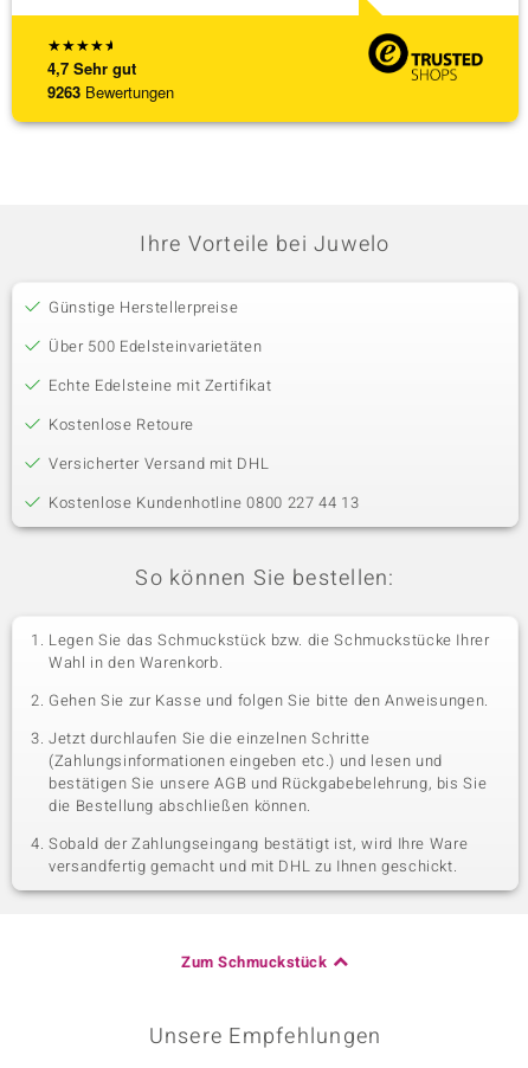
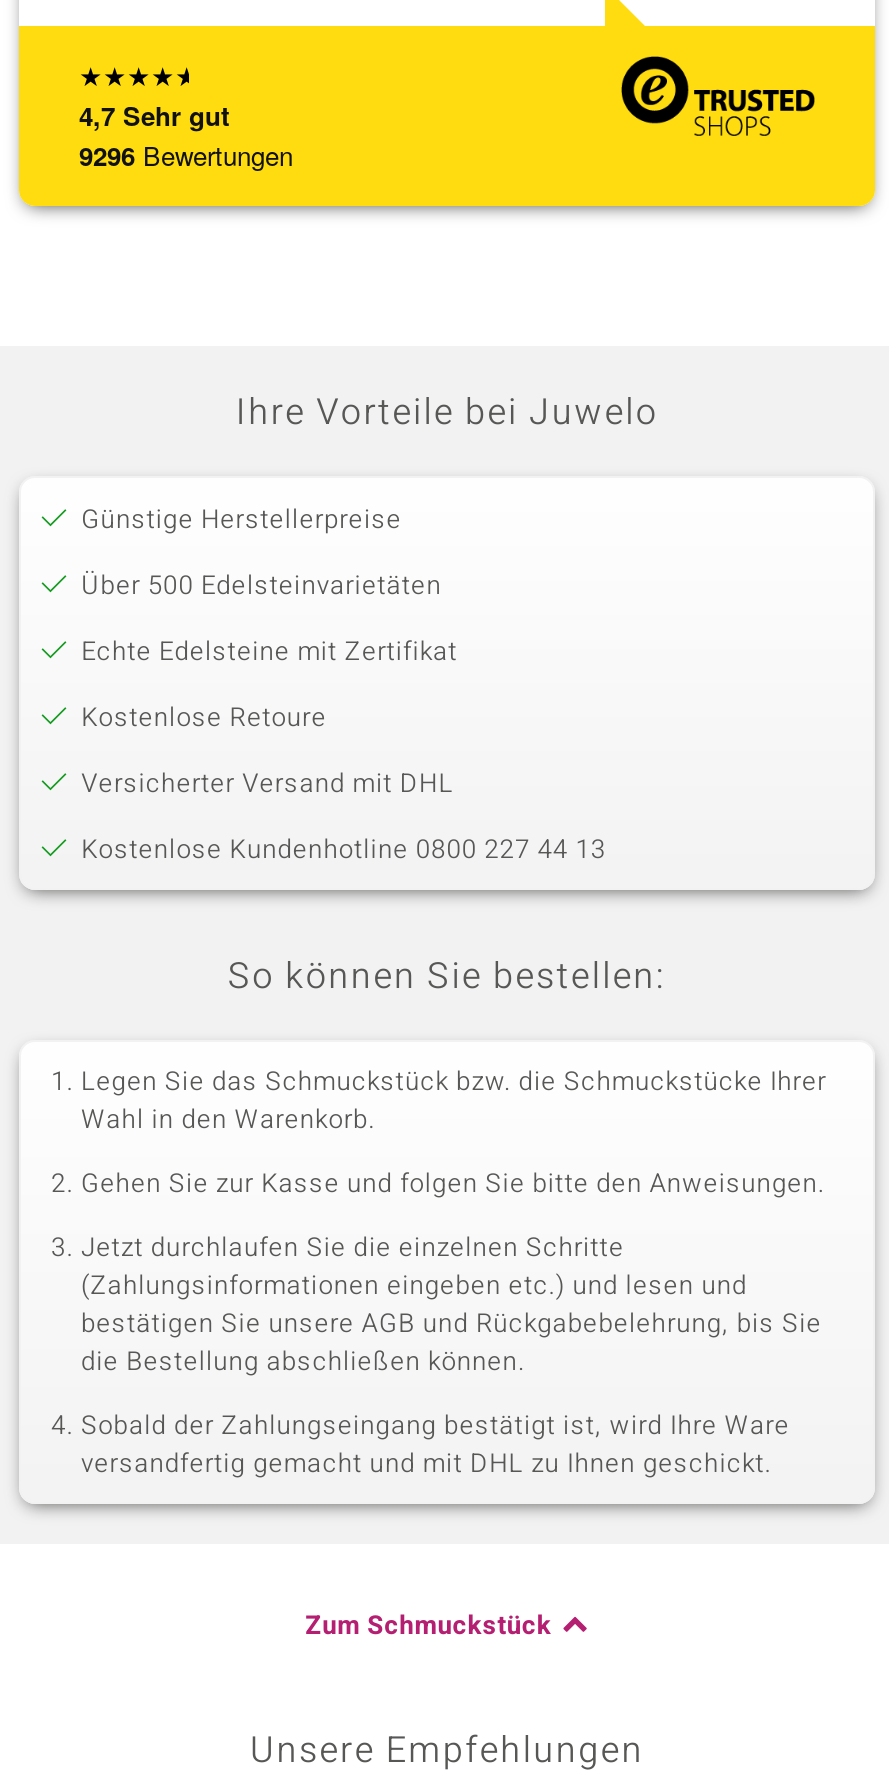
- 9263 Bewertungen
+ 9296 Bewertungen
